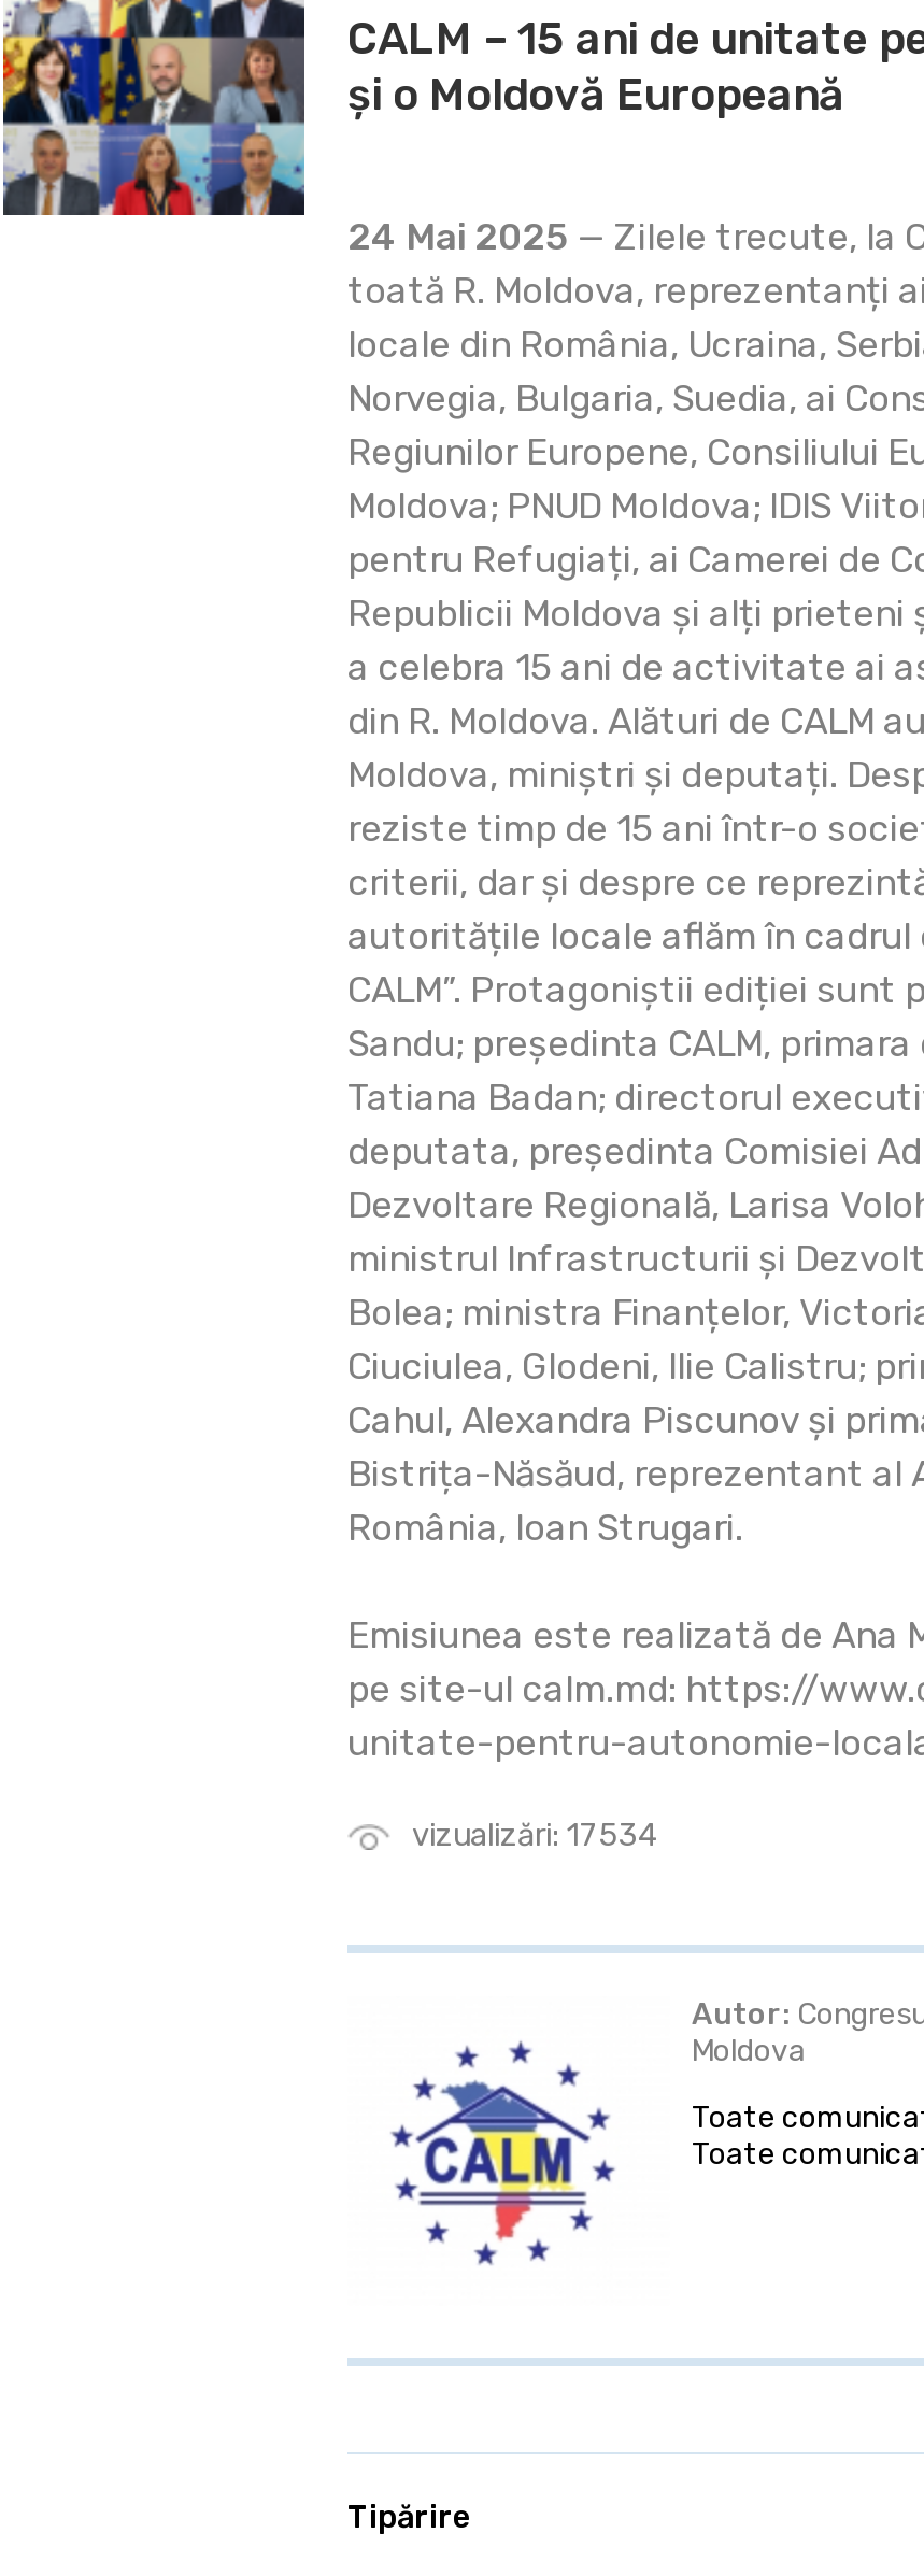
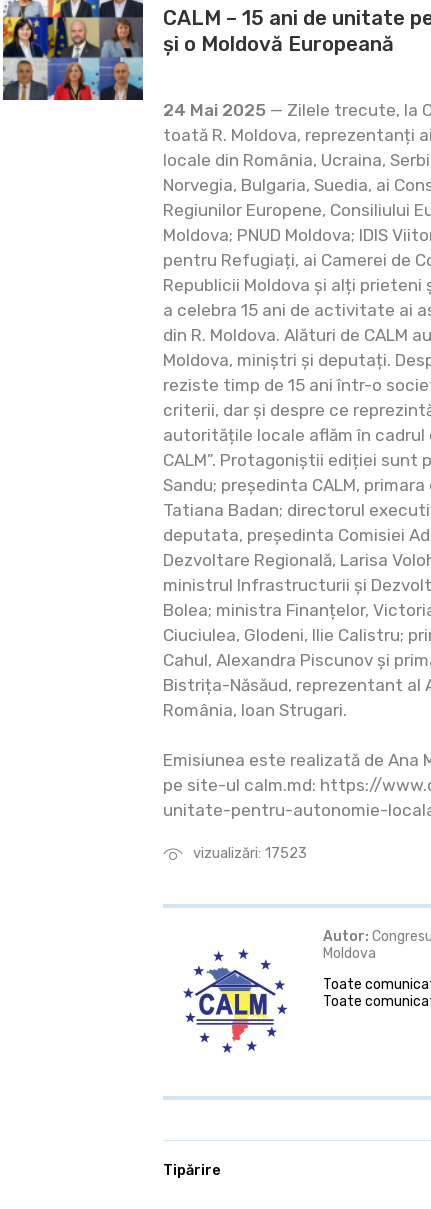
- vizualizări: 17534
+ vizualizări: 17523
